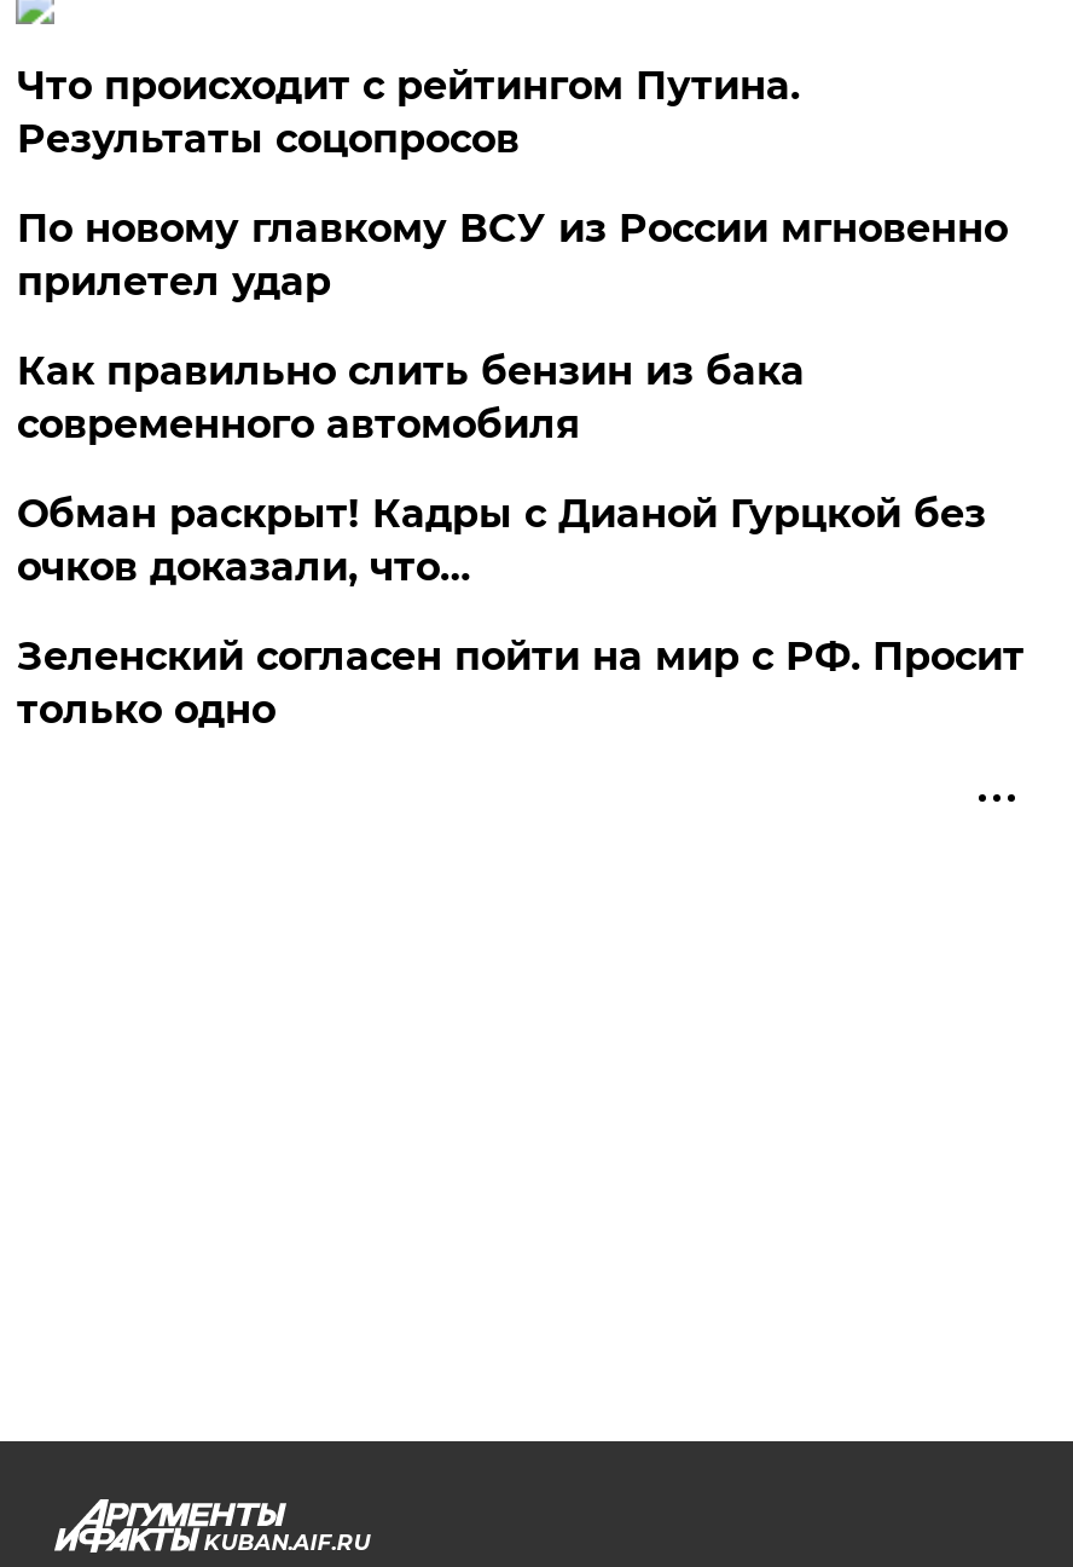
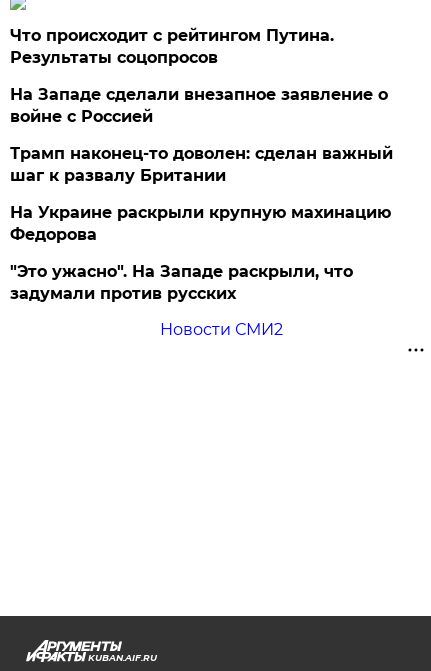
- По новому главкому ВСУ из России мгновенно
- прилетел удар
- Как правильно слить бензин из бака
- современного автомобиля
- Обман раскрыт! Кадры с Дианой Гурцкой без
- очков доказали, что…
- Зеленский согласен пойти на мир с РФ. Просит
- только одно
+ На Западе сделали внезапное заявление о
+ войне с Россией
+ Трамп наконец-то доволен: сделан важный
+ шаг к развалу Британии
+ На Украине раскрыли крупную махинацию
+ Федорова
+ "Это ужасно". На Западе раскрыли, что
+ задумали против русских
+ Новости СМИ2
